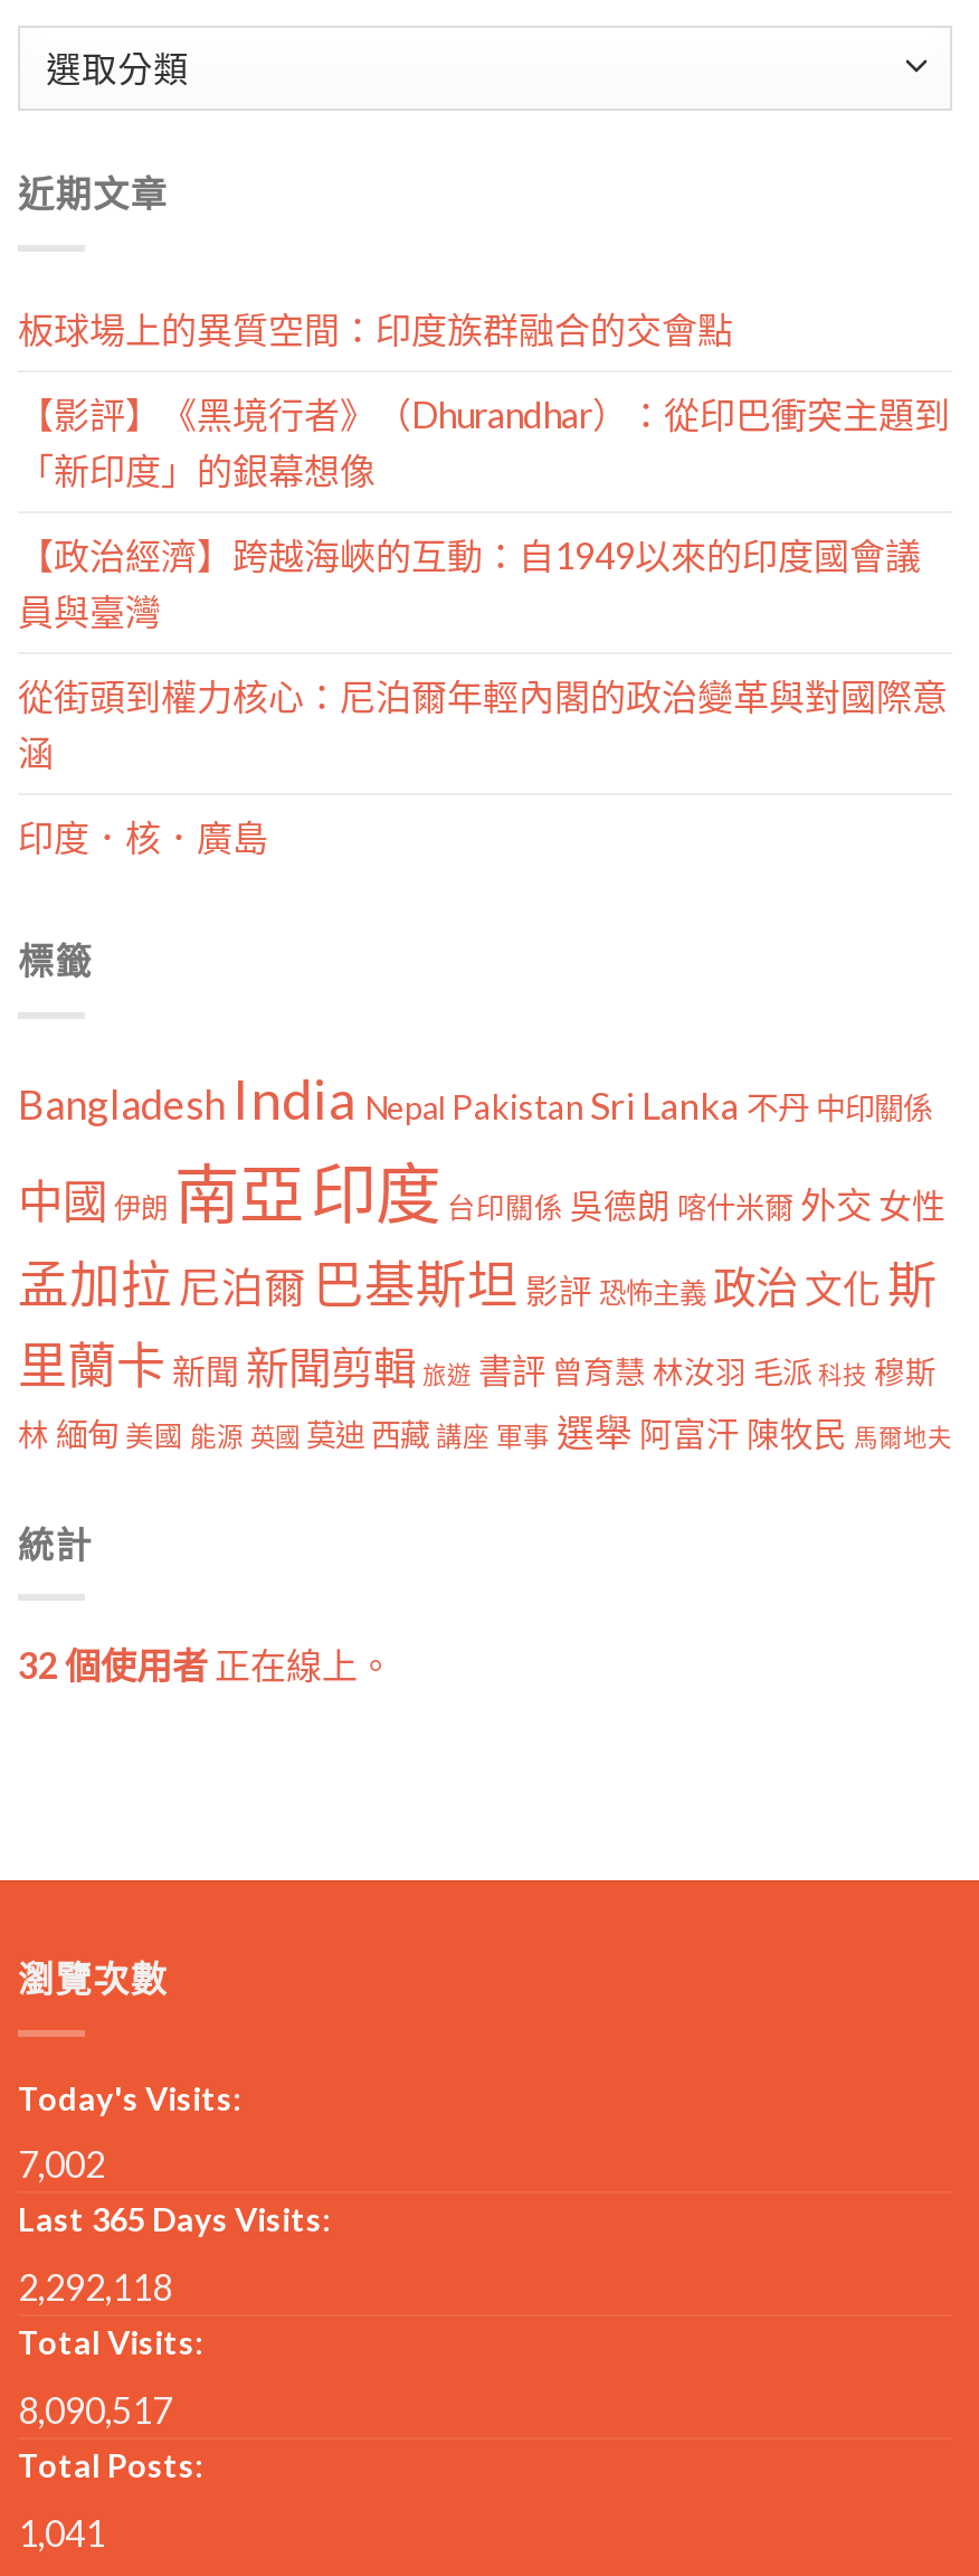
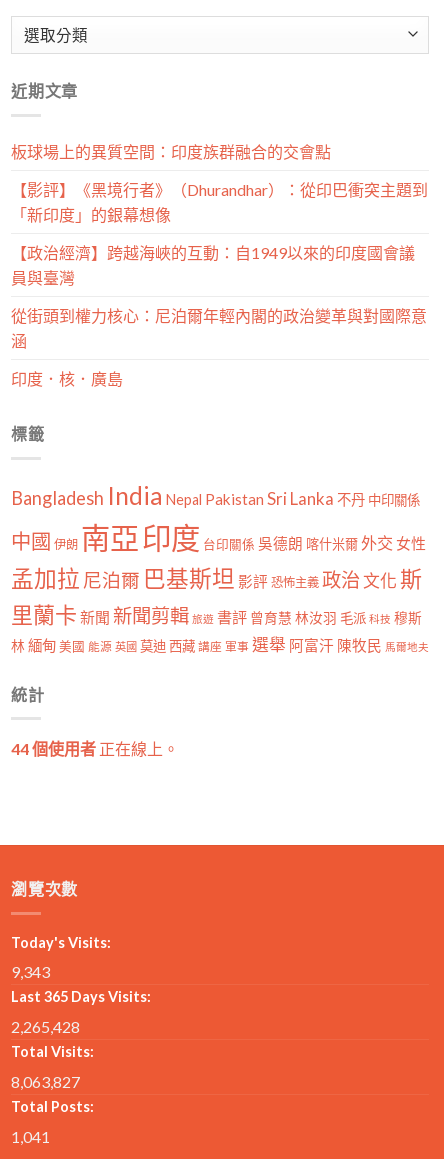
- 32 個使用者正在線上。
+ 44 個使用者正在線上。

- 7,002
+ 9,343

- 2,292,118
+ 2,265,428

- 8,090,517
+ 8,063,827
